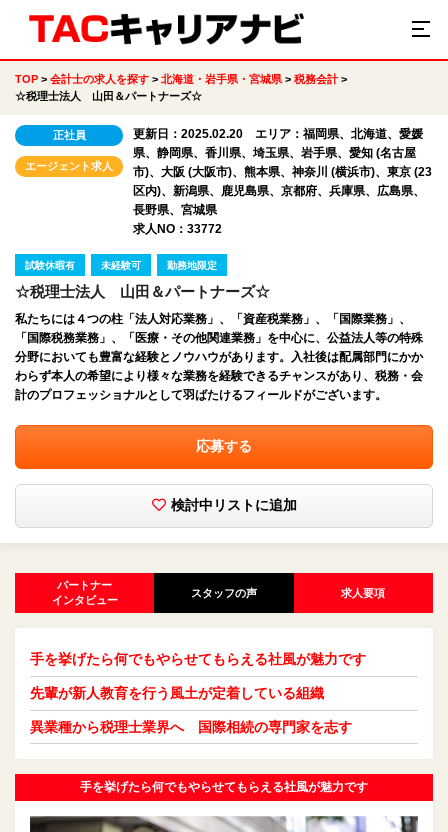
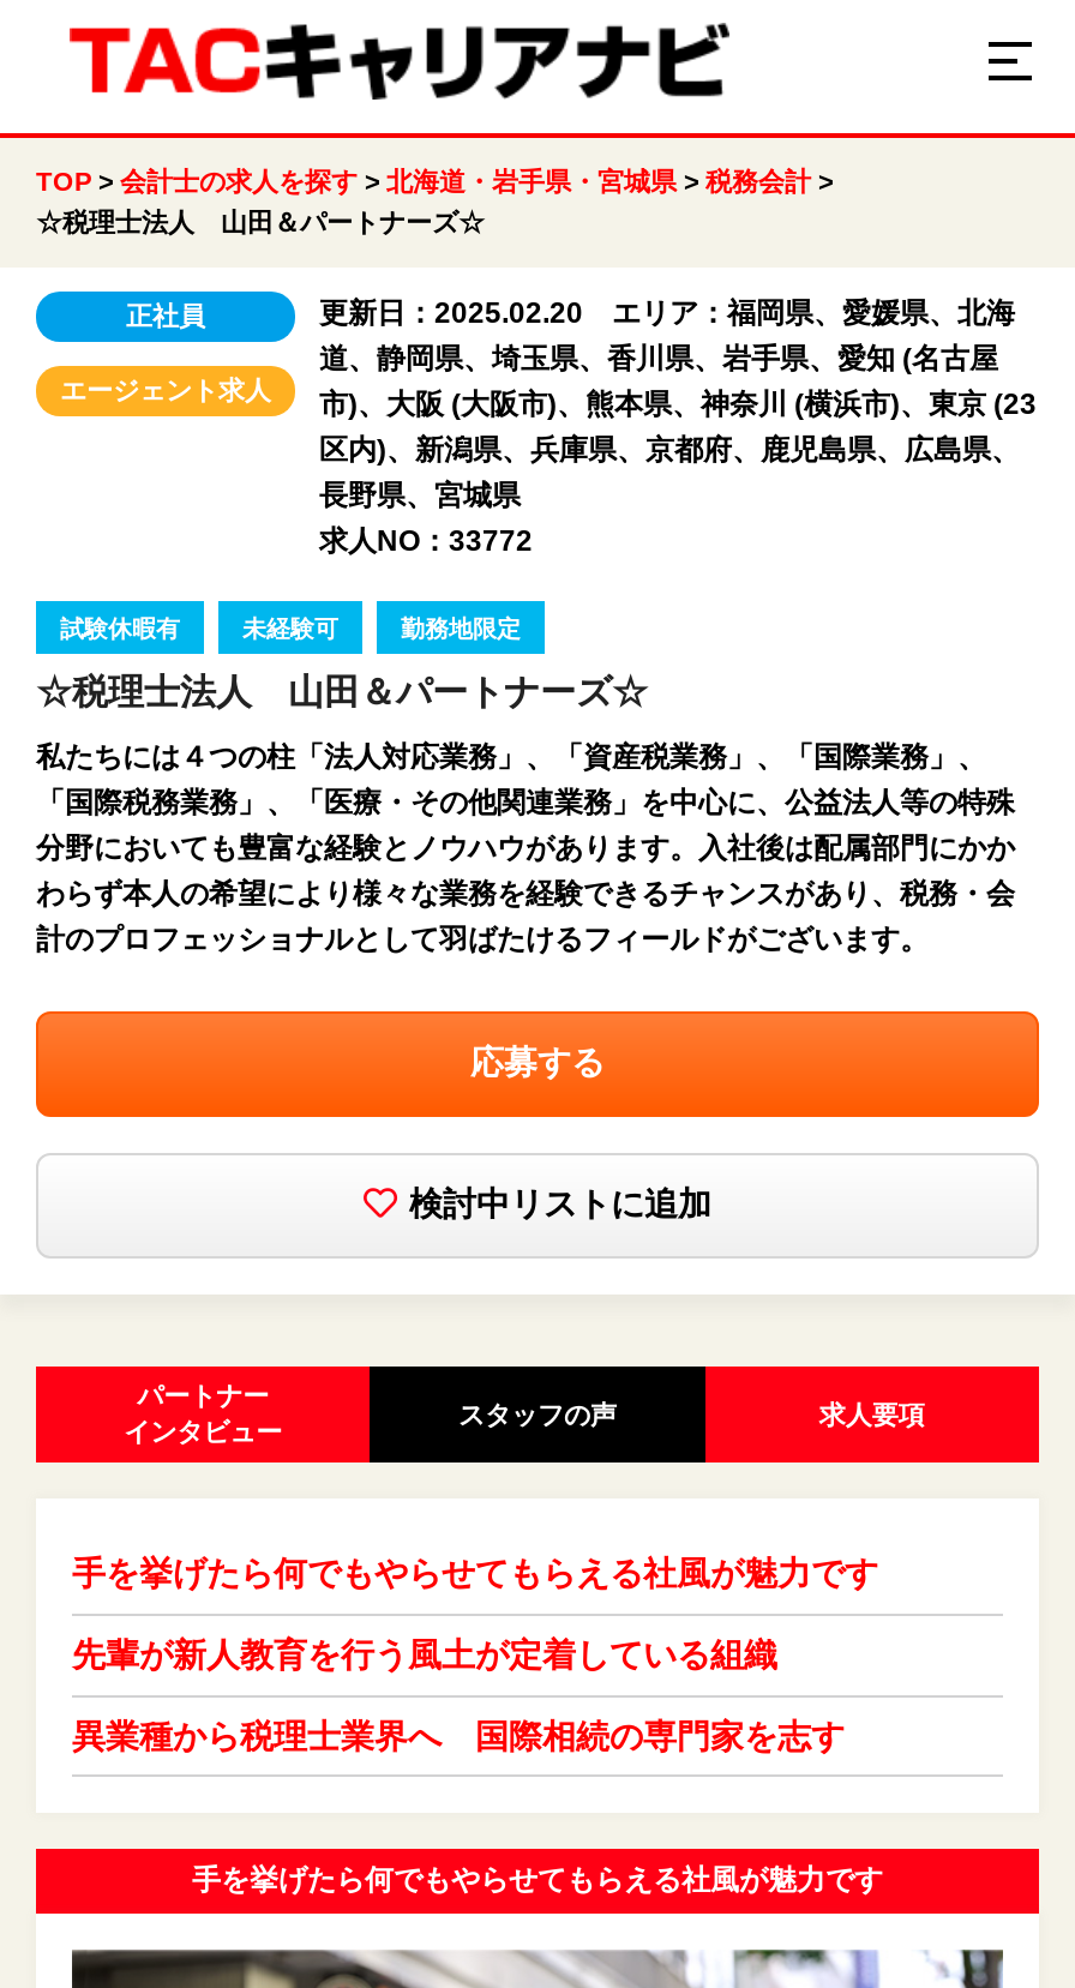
- 更新日：2025.02.20 エリア：福岡県、北海道、愛媛
+ 更新日：2025.02.20 エリア：福岡県、愛媛県、北海

- 県、静岡県、香川県、埼玉県、岩手県、愛知 (名古屋
+ 道、静岡県、埼玉県、香川県、岩手県、愛知 (名古屋

- 区内)、新潟県、鹿児島県、京都府、兵庫県、広島県、
+ 区内)、新潟県、兵庫県、京都府、鹿児島県、広島県、
